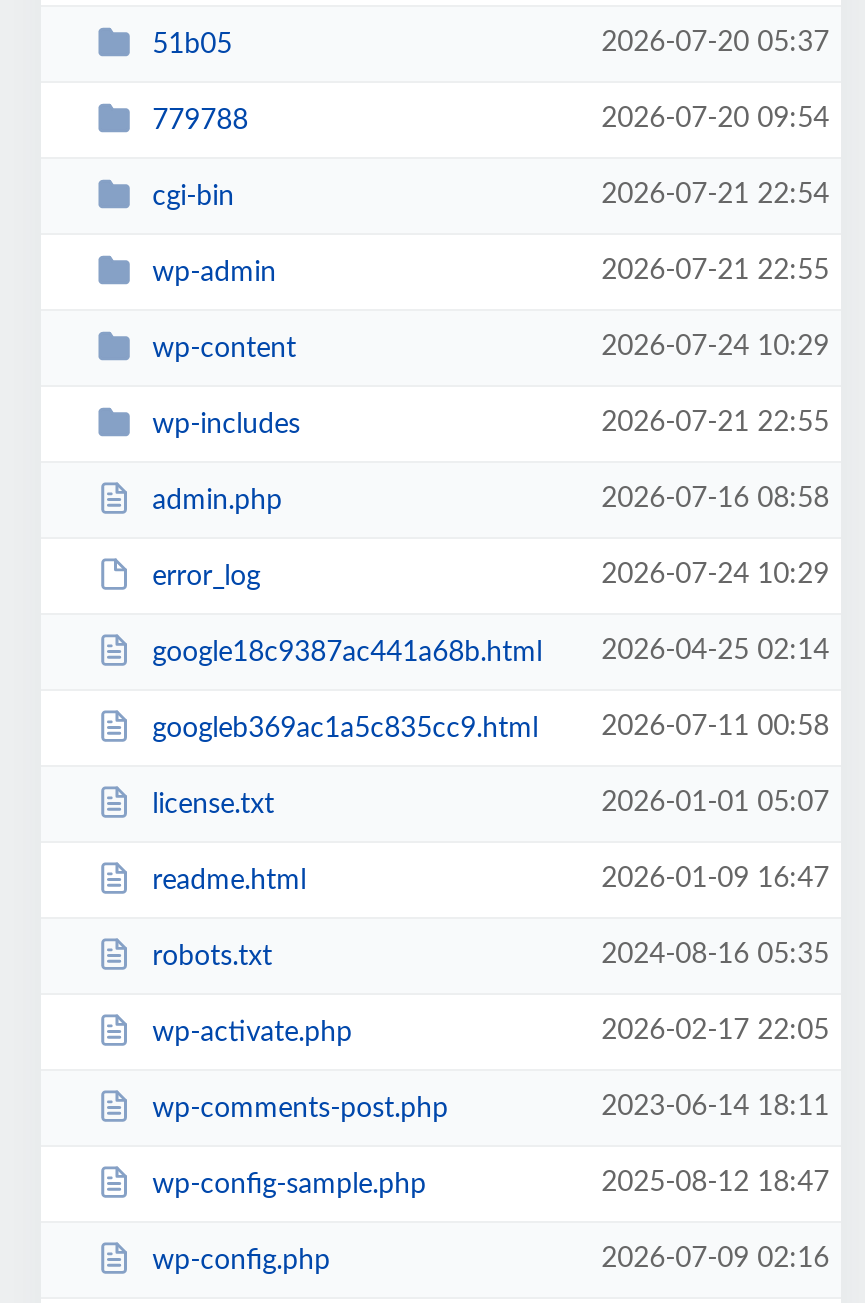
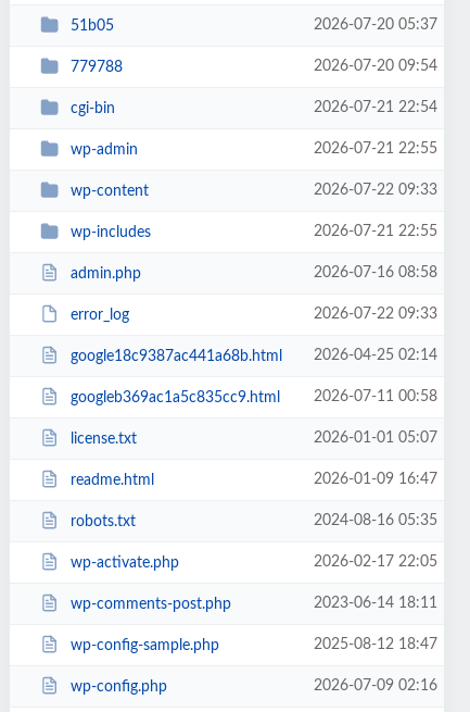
- 2026-07-24 10:29
+ 2026-07-22 09:33

- 2026-07-24 10:29
+ 2026-07-22 09:33
